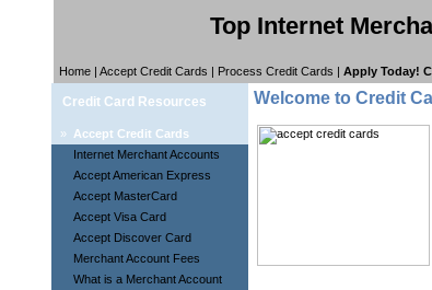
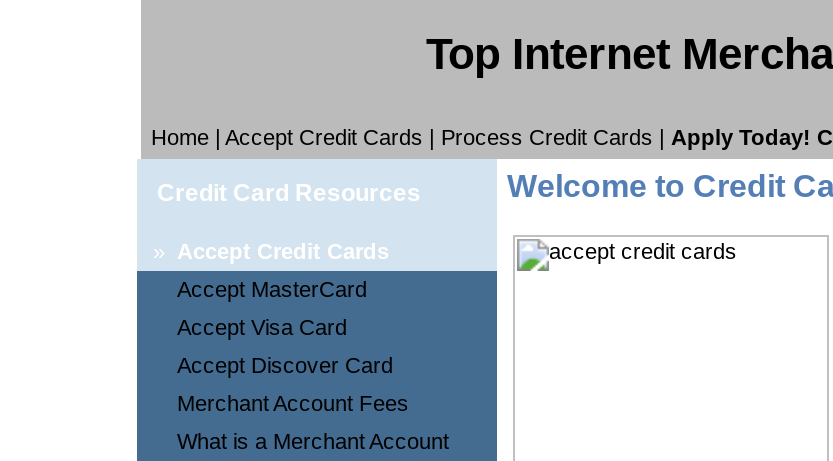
- Internet Merchant Accounts
- Accept American Express
